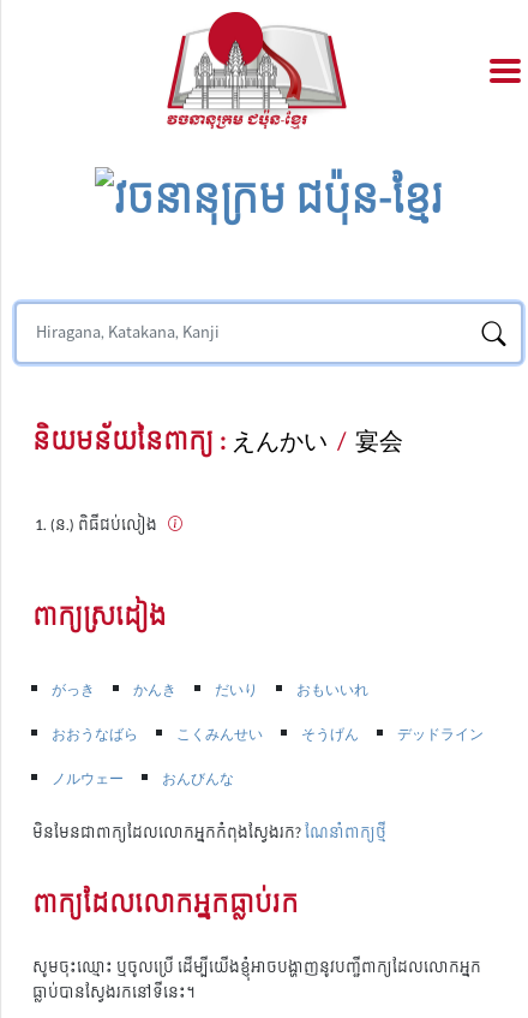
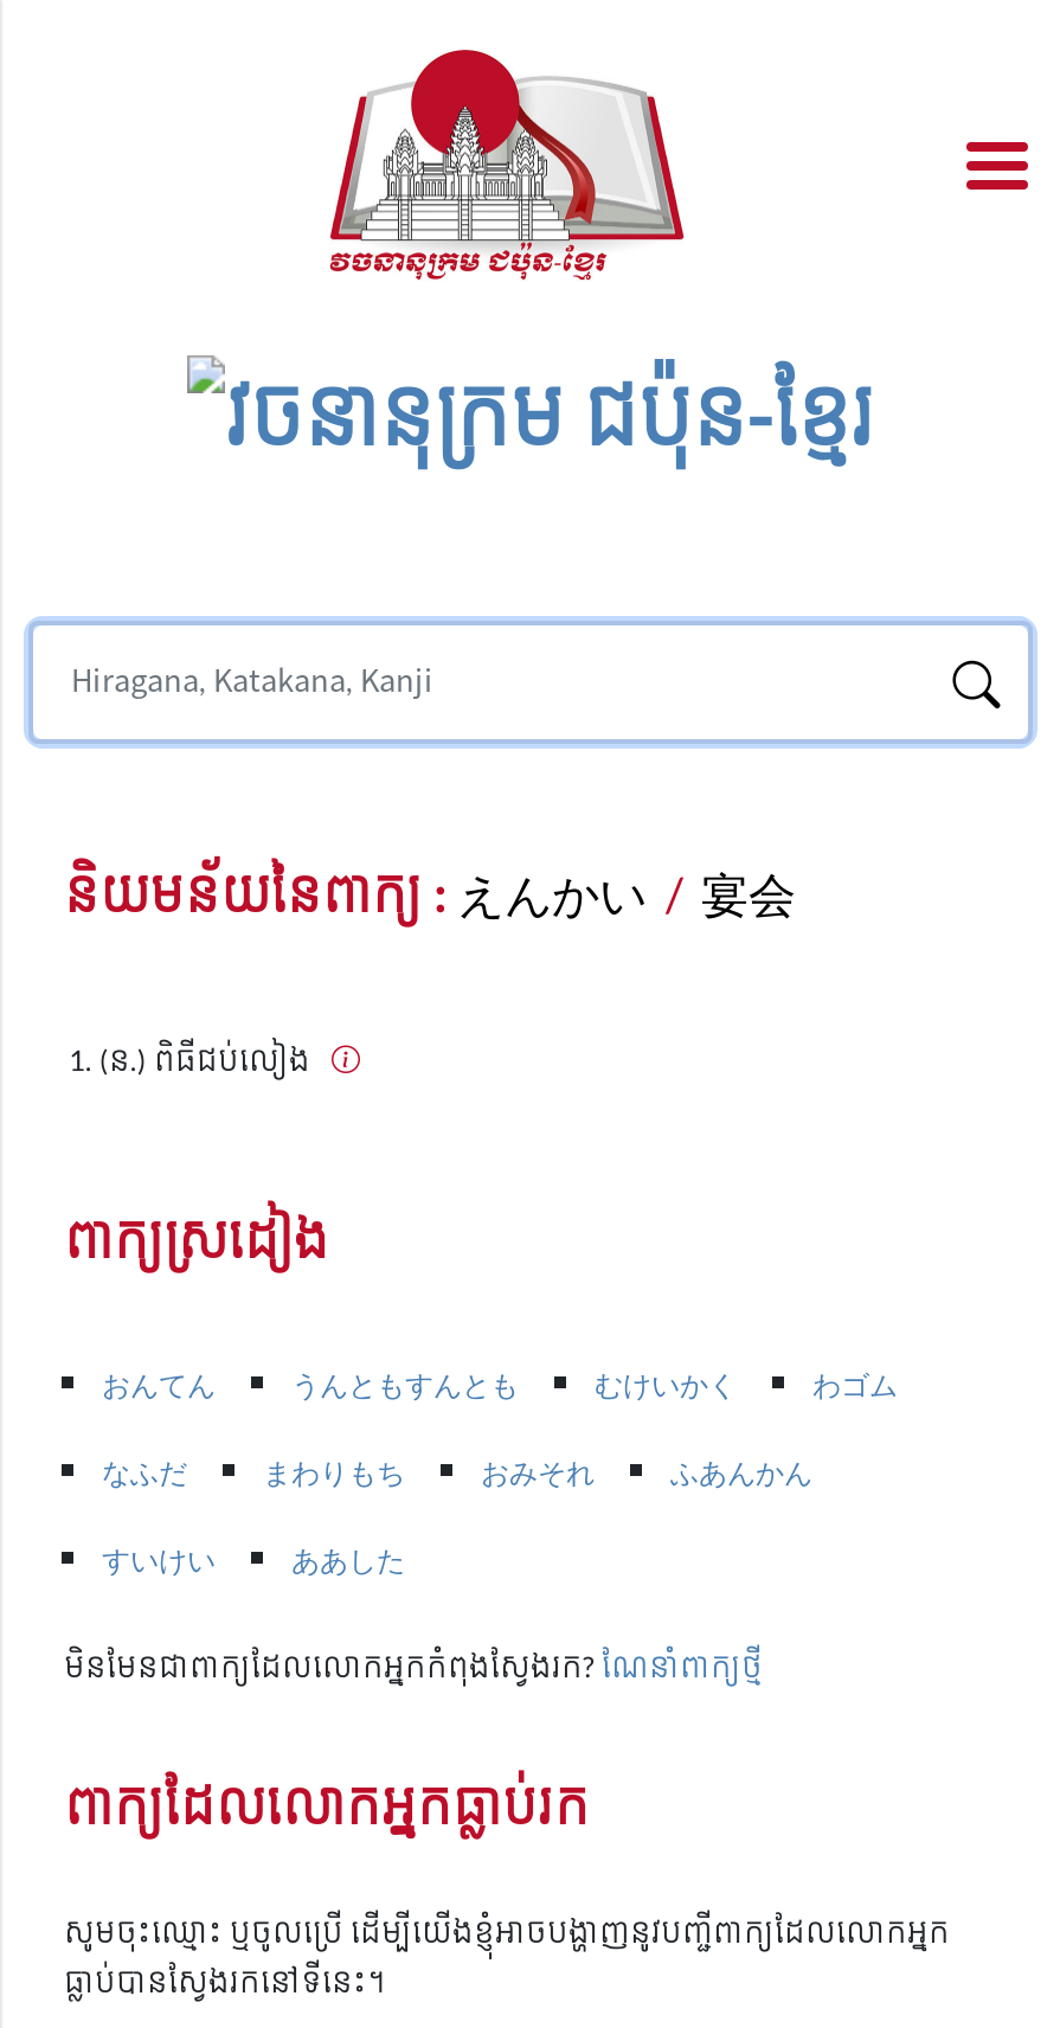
- がっき
- かんき
- だいり
- おもいいれ
+ おんてん
+ うんともすんとも
+ むけいかく
+ わゴム

- おおうなばら
- こくみんせい
- そうげん
- デッドライン
+ なふだ
+ まわりもち
+ おみそれ
+ ふあんかん

- ノルウェー
- おんびんな
+ すいけい
+ ああした
